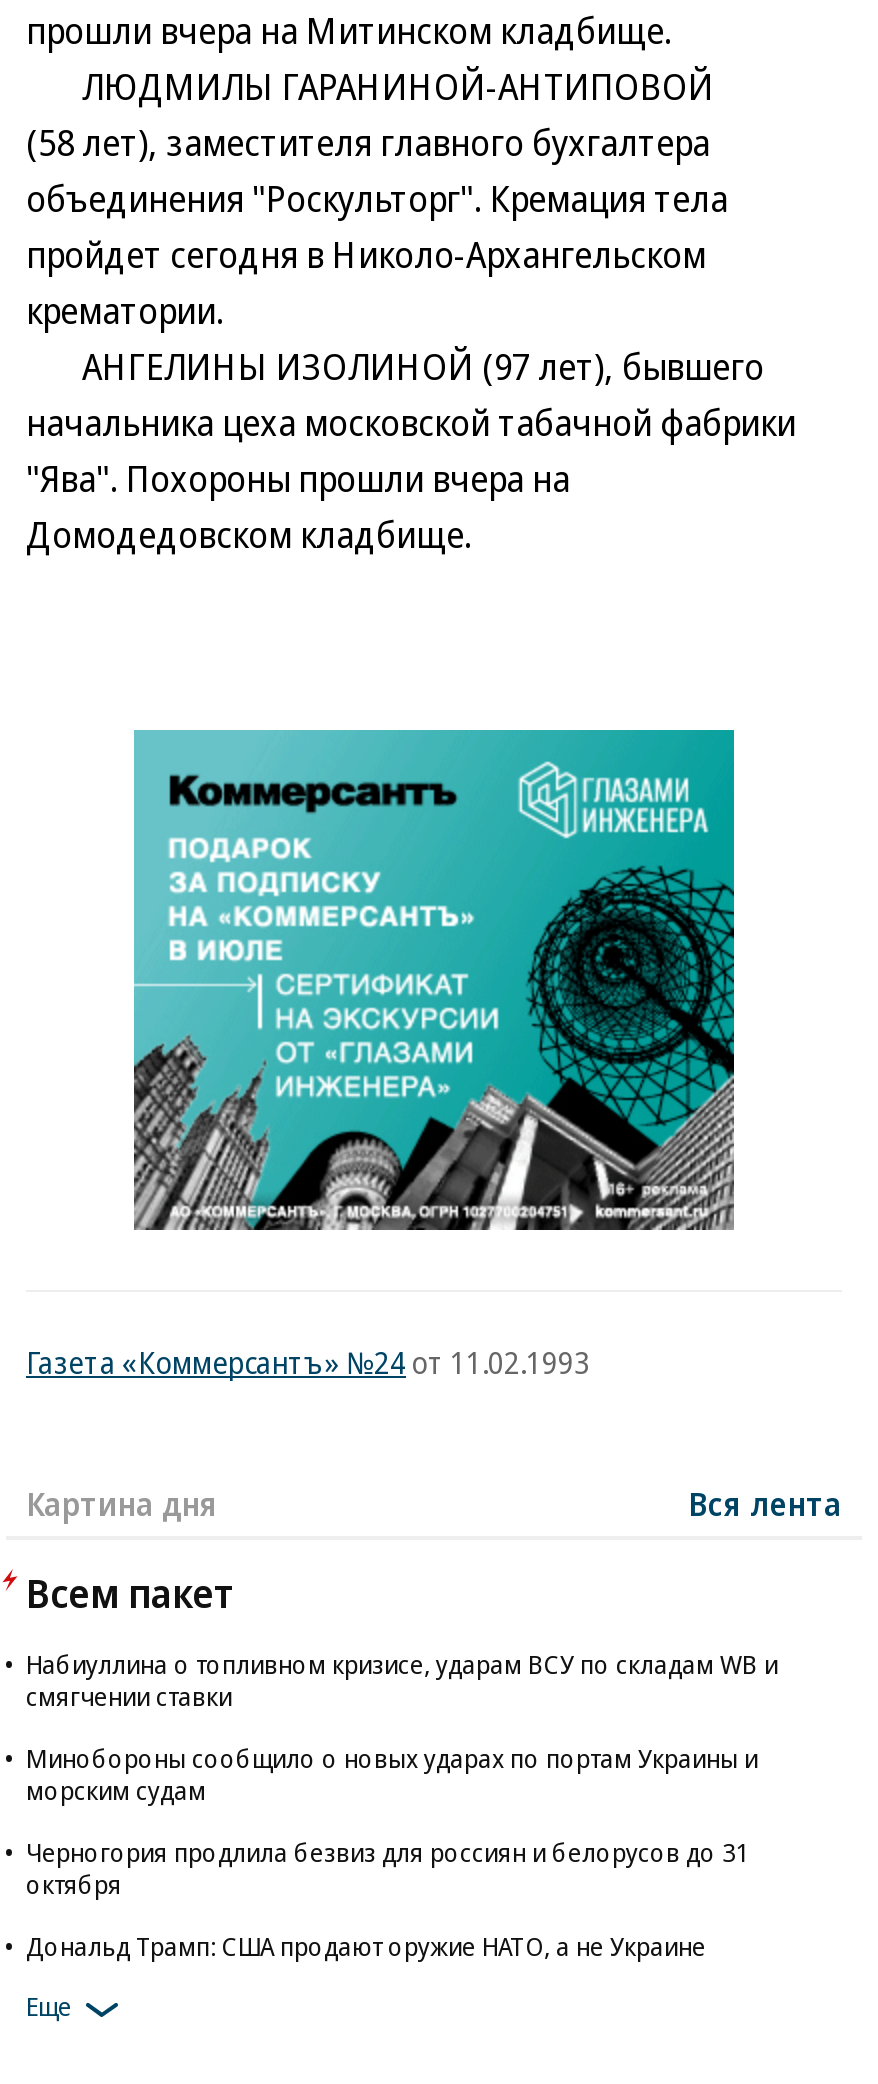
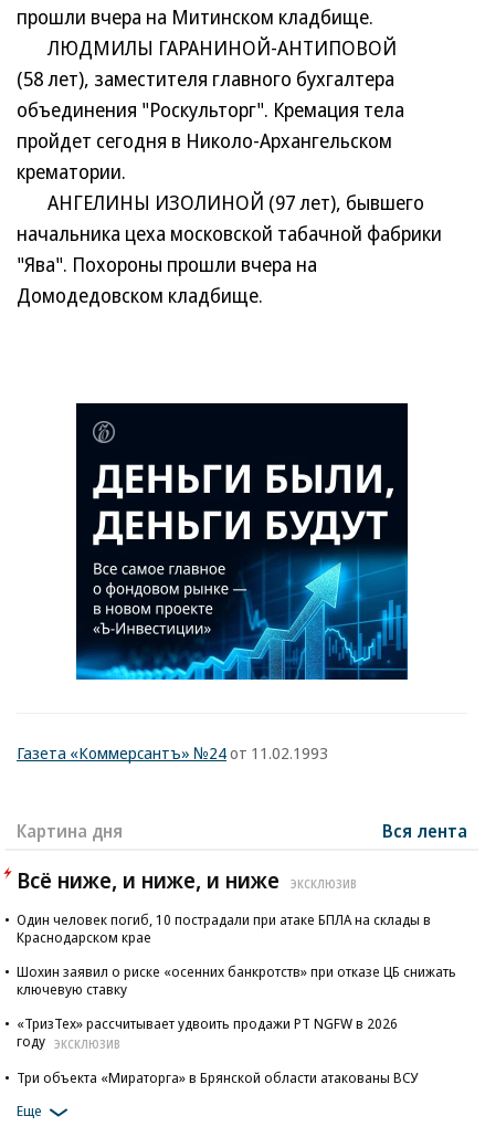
- [image]
+ [image]

- Всем пакет
+ Всё ниже, и ниже, и ниже
+ ЭКСКЛЮЗИВ

- Набиуллина о топливном кризисе, ударам ВСУ по складам WB и
- смягчении ставки
+ Один человек погиб, 10 пострадали при атаке БПЛА на склады в
+ Краснодарском крае

- Минобороны сообщило о новых ударах по портам Украины и
- морским судам
+ Шохин заявил о риске «осенних банкротств» при отказе ЦБ снижать
+ ключевую ставку

- Черногория продлила безвиз для россиян и белорусов до 31
- октября
+ «ТризТех» рассчитывает удвоить продажи PT NGFW в 2026
+ году ЭКСКЛЮЗИВ

- Дональд Трамп: США продают оружие НАТО, а не Украине
+ Три объекта «Мираторга» в Брянской области атакованы ВСУ
